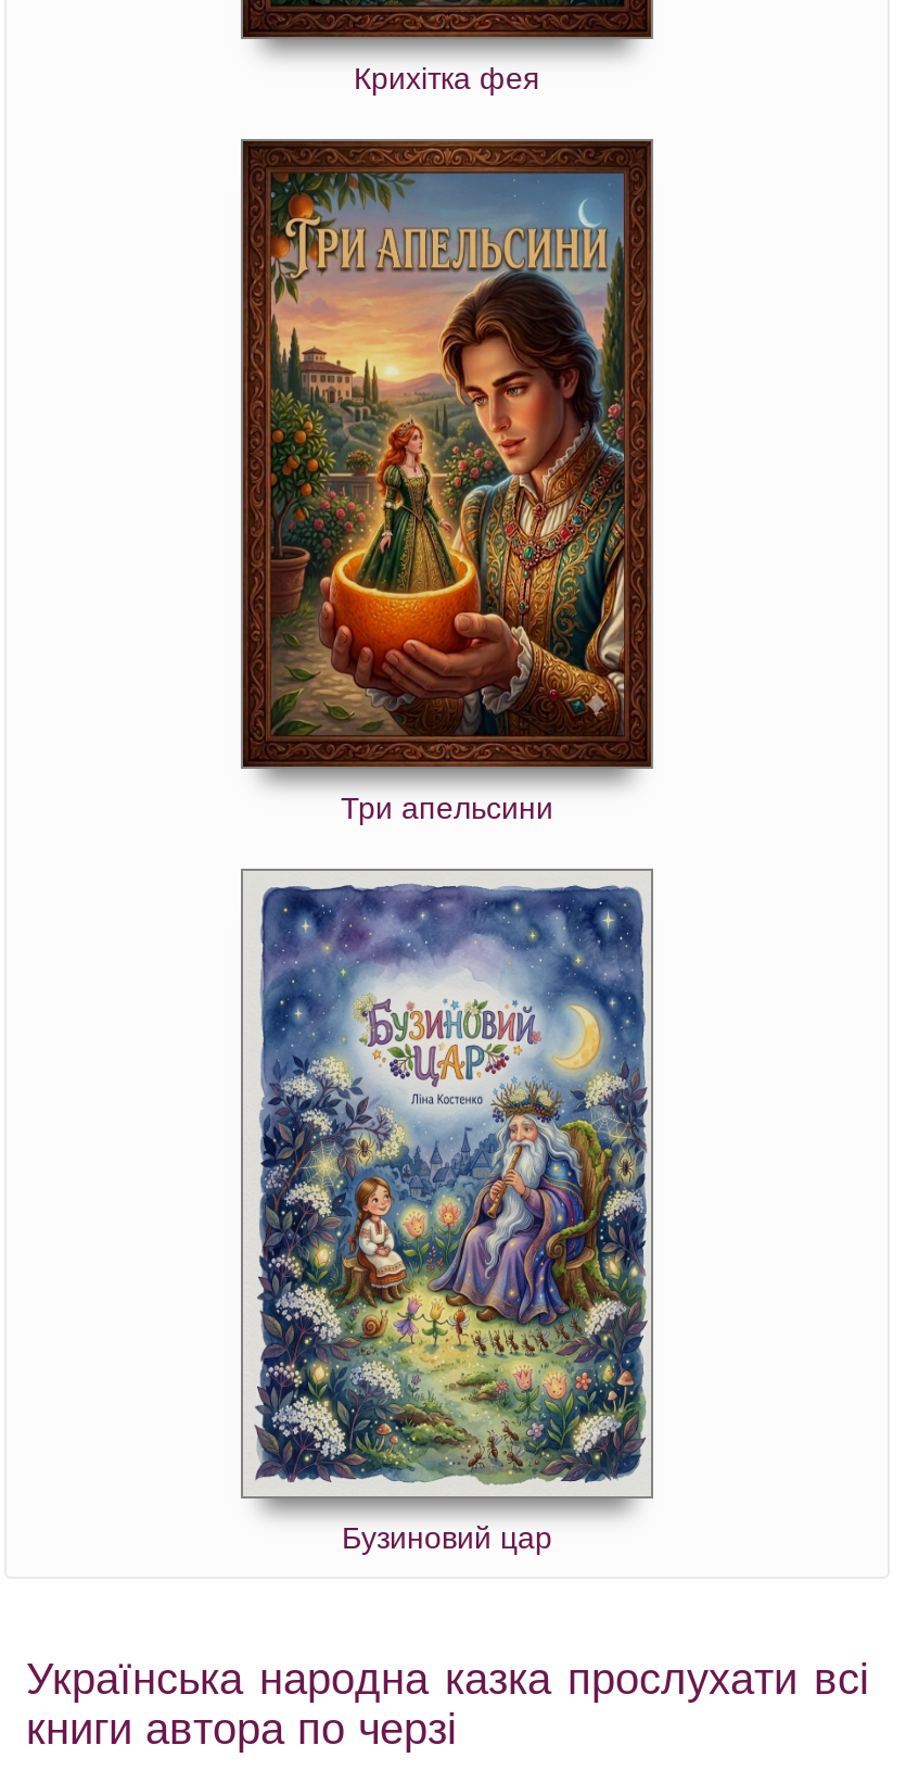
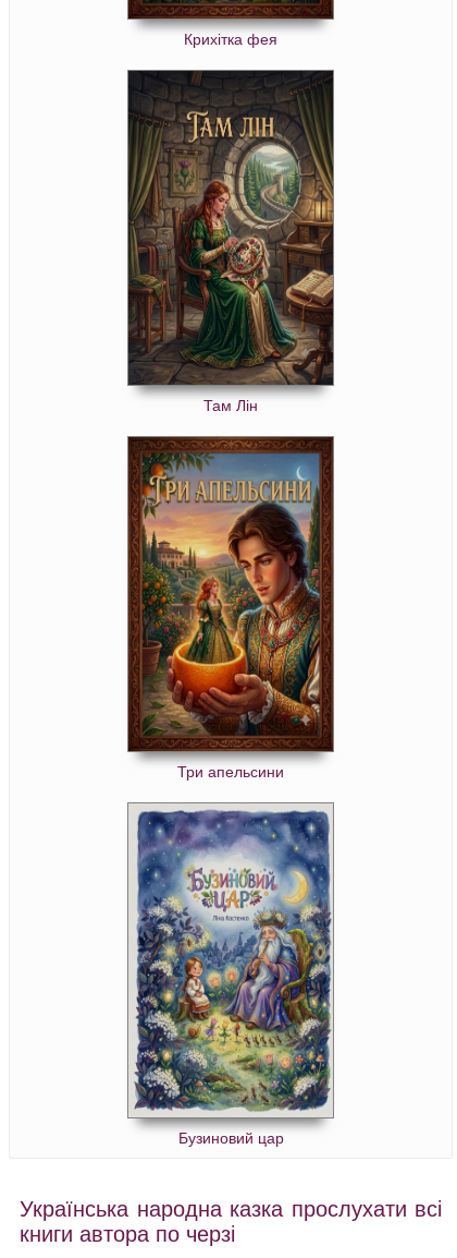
+ [image]
+ Там Лін
